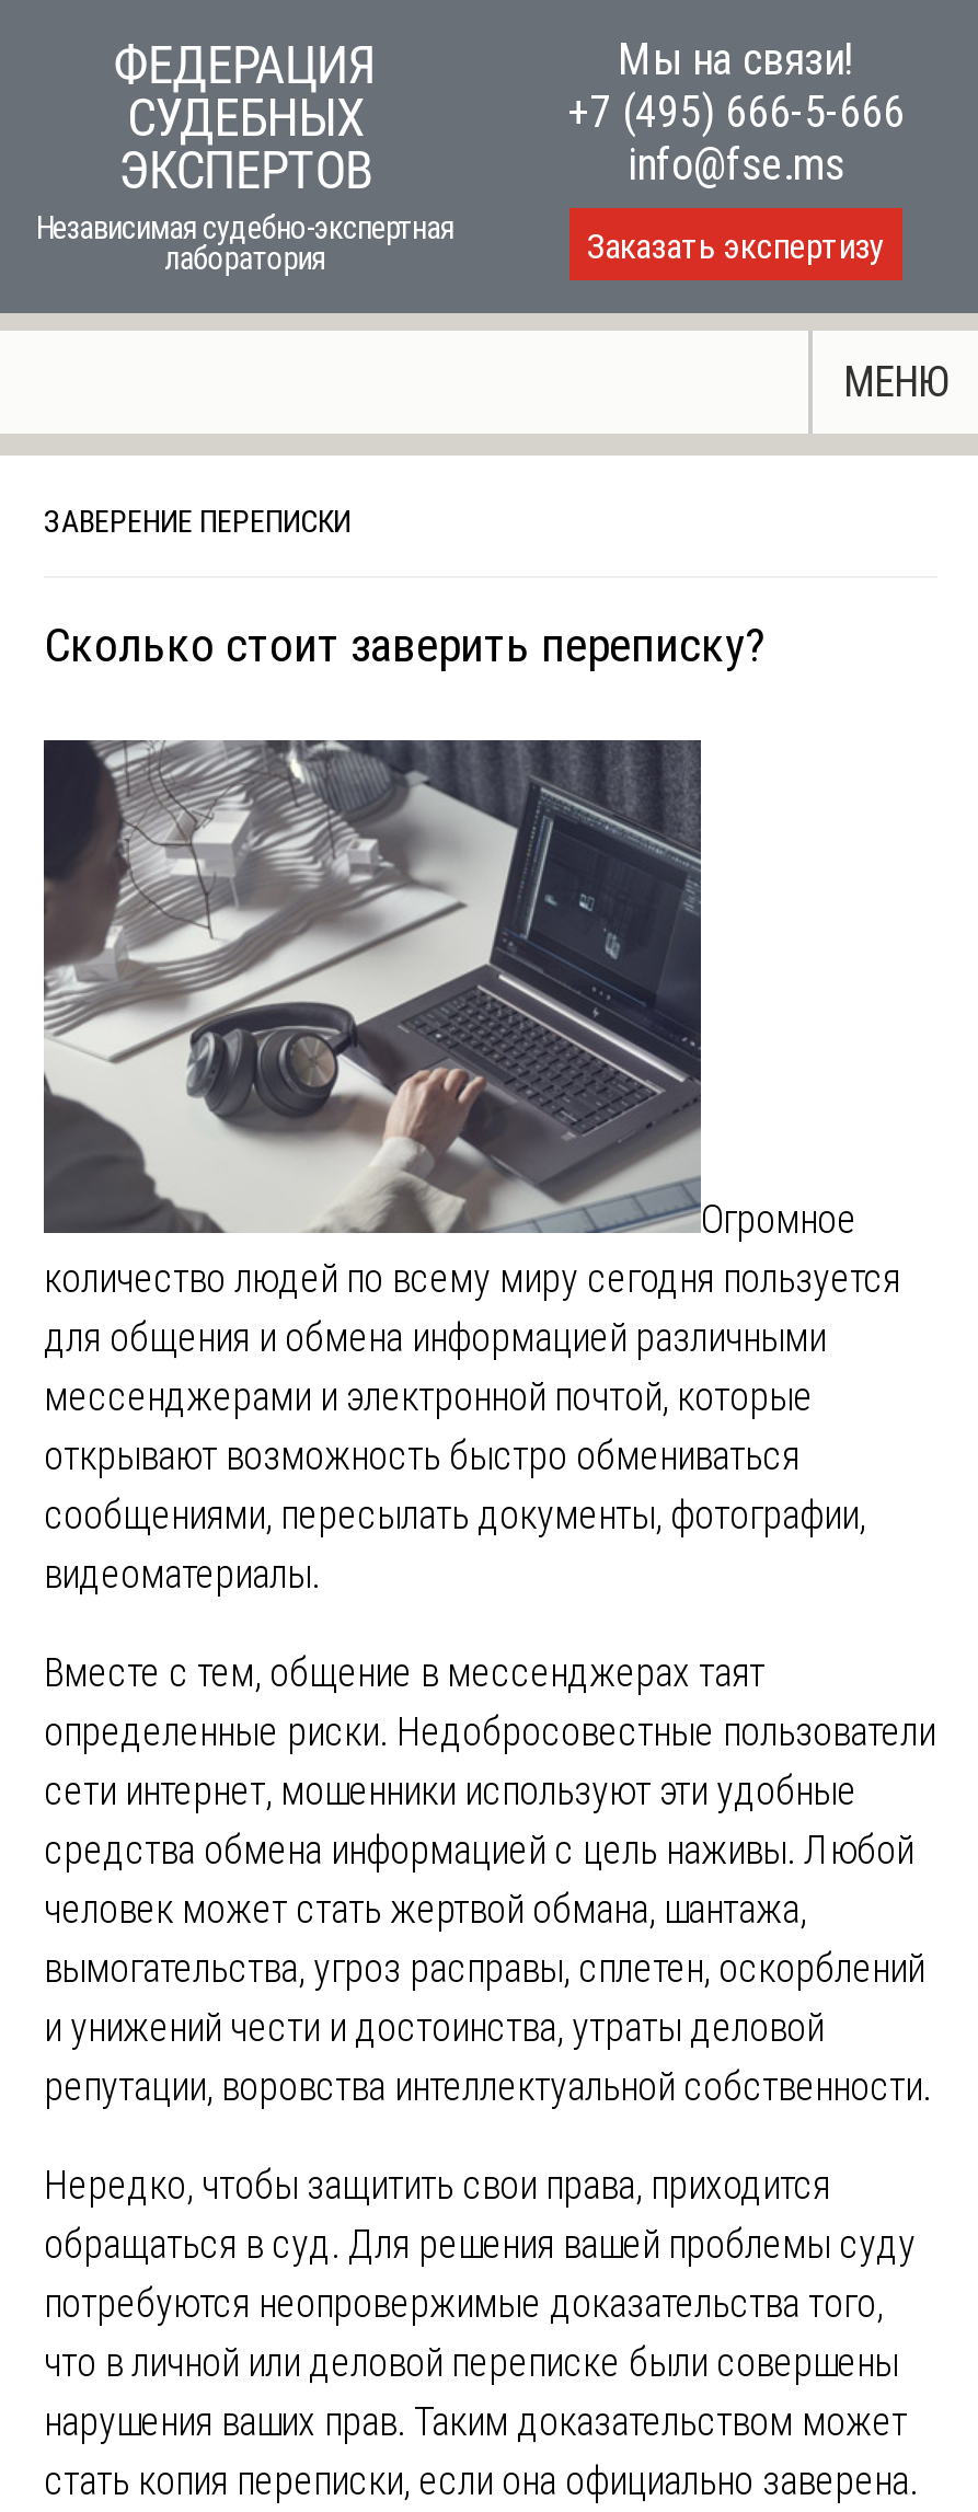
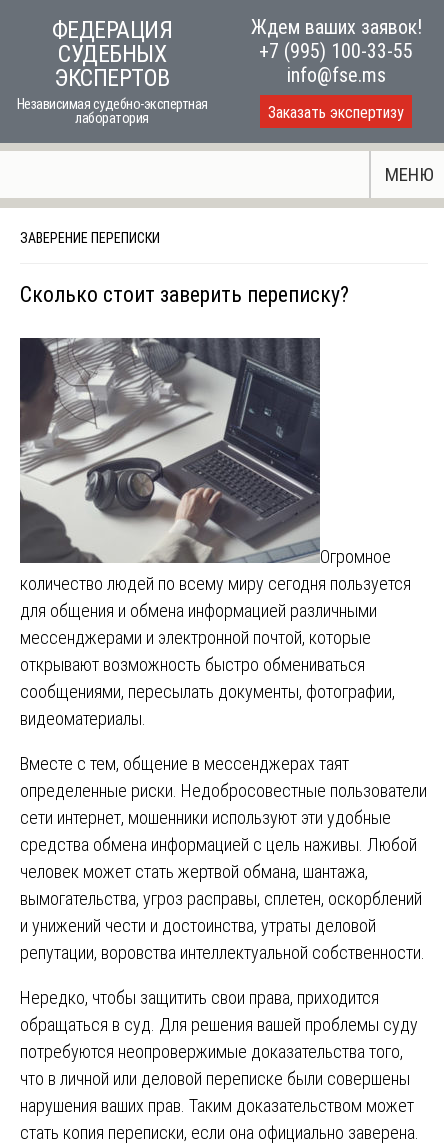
- Мы на связи!
- +7 (495) 666-5-666
+ Ждем ваших заявок!
+ +7 (995) 100-33-55
